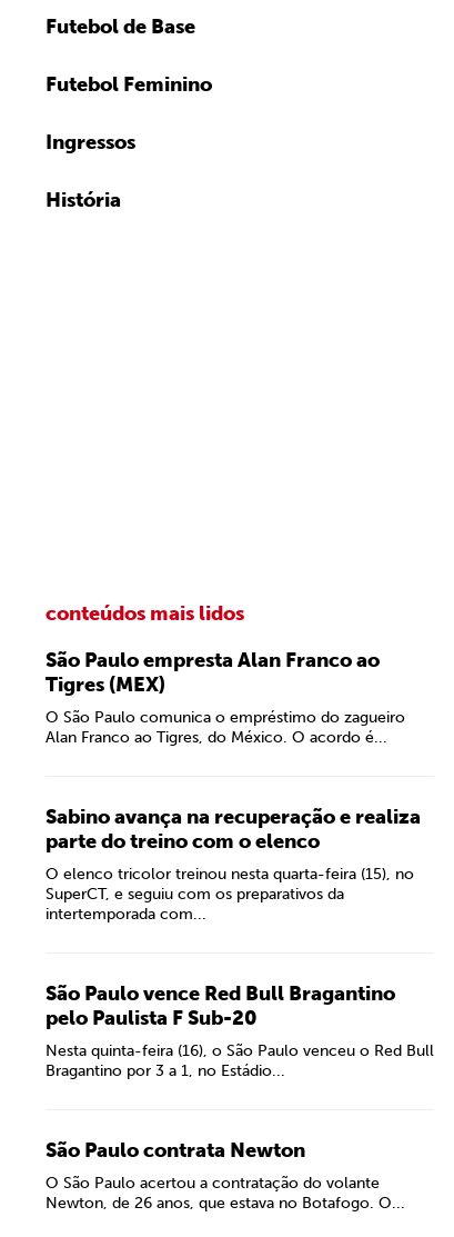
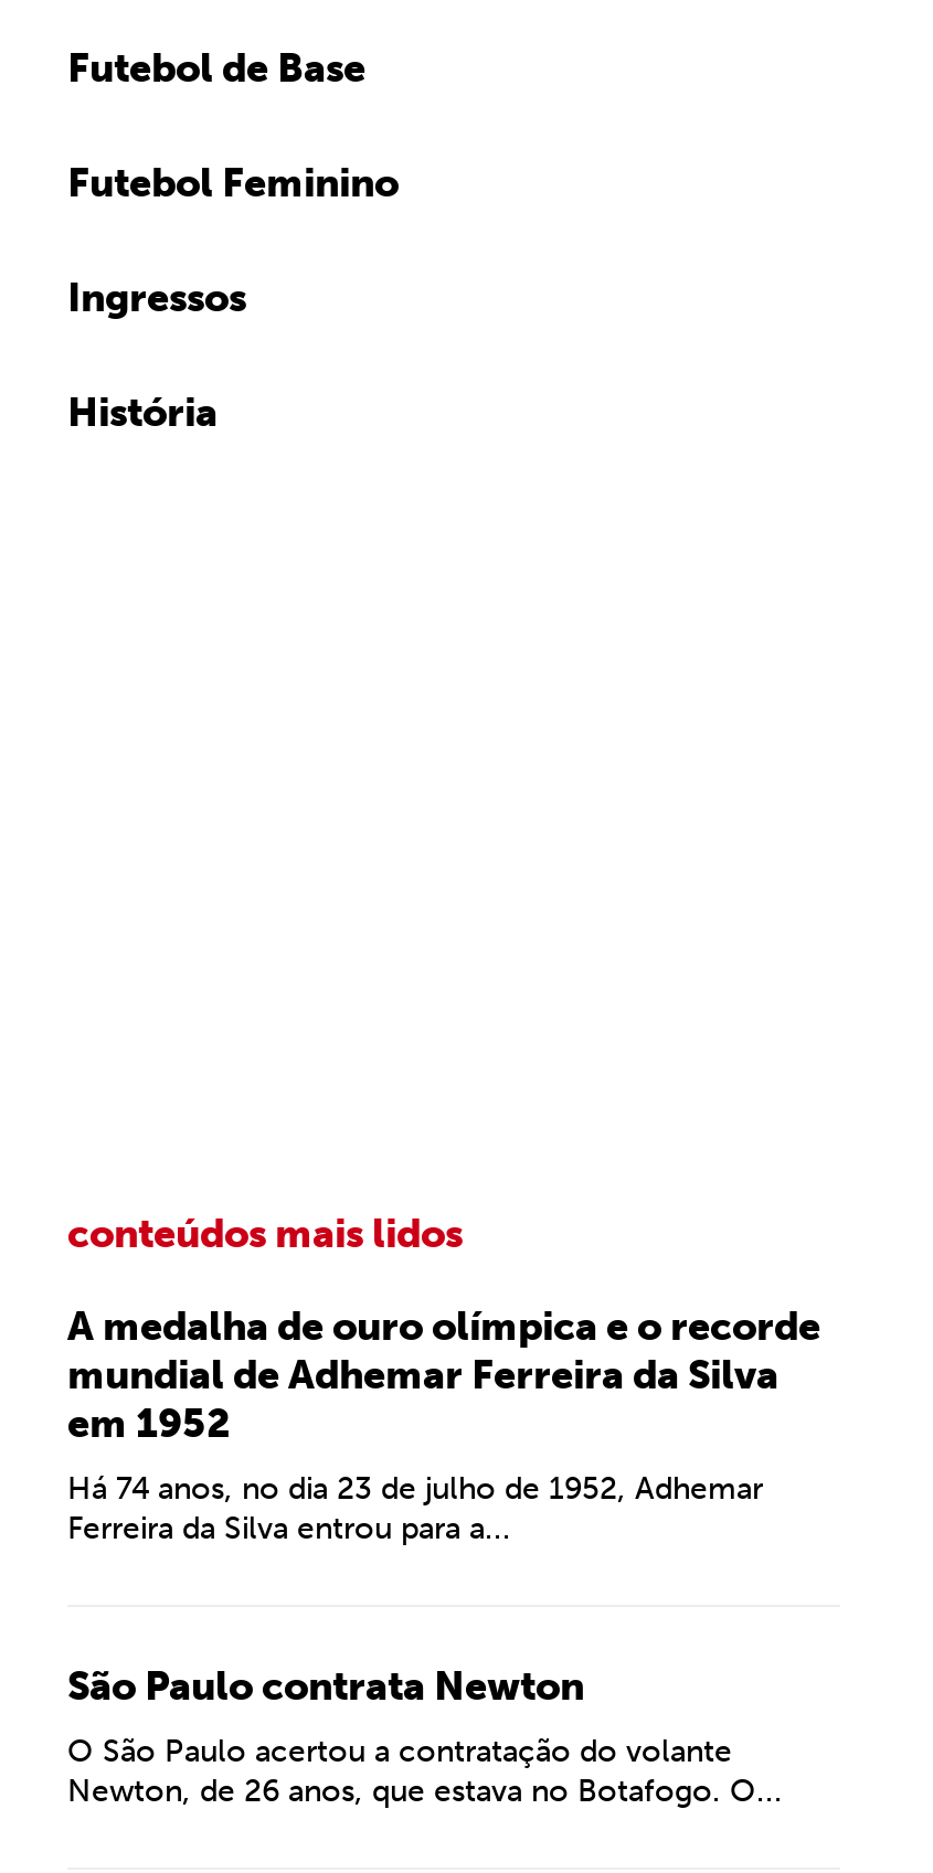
- São Paulo empresta Alan Franco ao
- Tigres (MEX)
- O São Paulo comunica o empréstimo do zagueiro
- Alan Franco ao Tigres, do México. O acordo é...
- Sabino avança na recuperação e realiza
- parte do treino com o elenco
- O elenco tricolor treinou nesta quarta-feira (15), no
- SuperCT, e seguiu com os preparativos da
- intertemporada com...
- São Paulo vence Red Bull Bragantino
- pelo Paulista F Sub-20
- Nesta quinta-feira (16), o São Paulo venceu o Red Bull
- Bragantino por 3 a 1, no Estádio...
+ A medalha de ouro olímpica e o recorde
+ mundial de Adhemar Ferreira da Silva
+ em 1952
+ Há 74 anos, no dia 23 de julho de 1952, Adhemar
+ Ferreira da Silva entrou para a...
